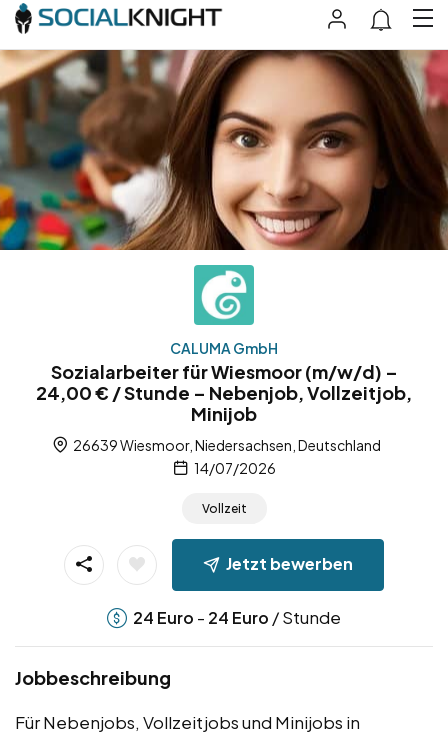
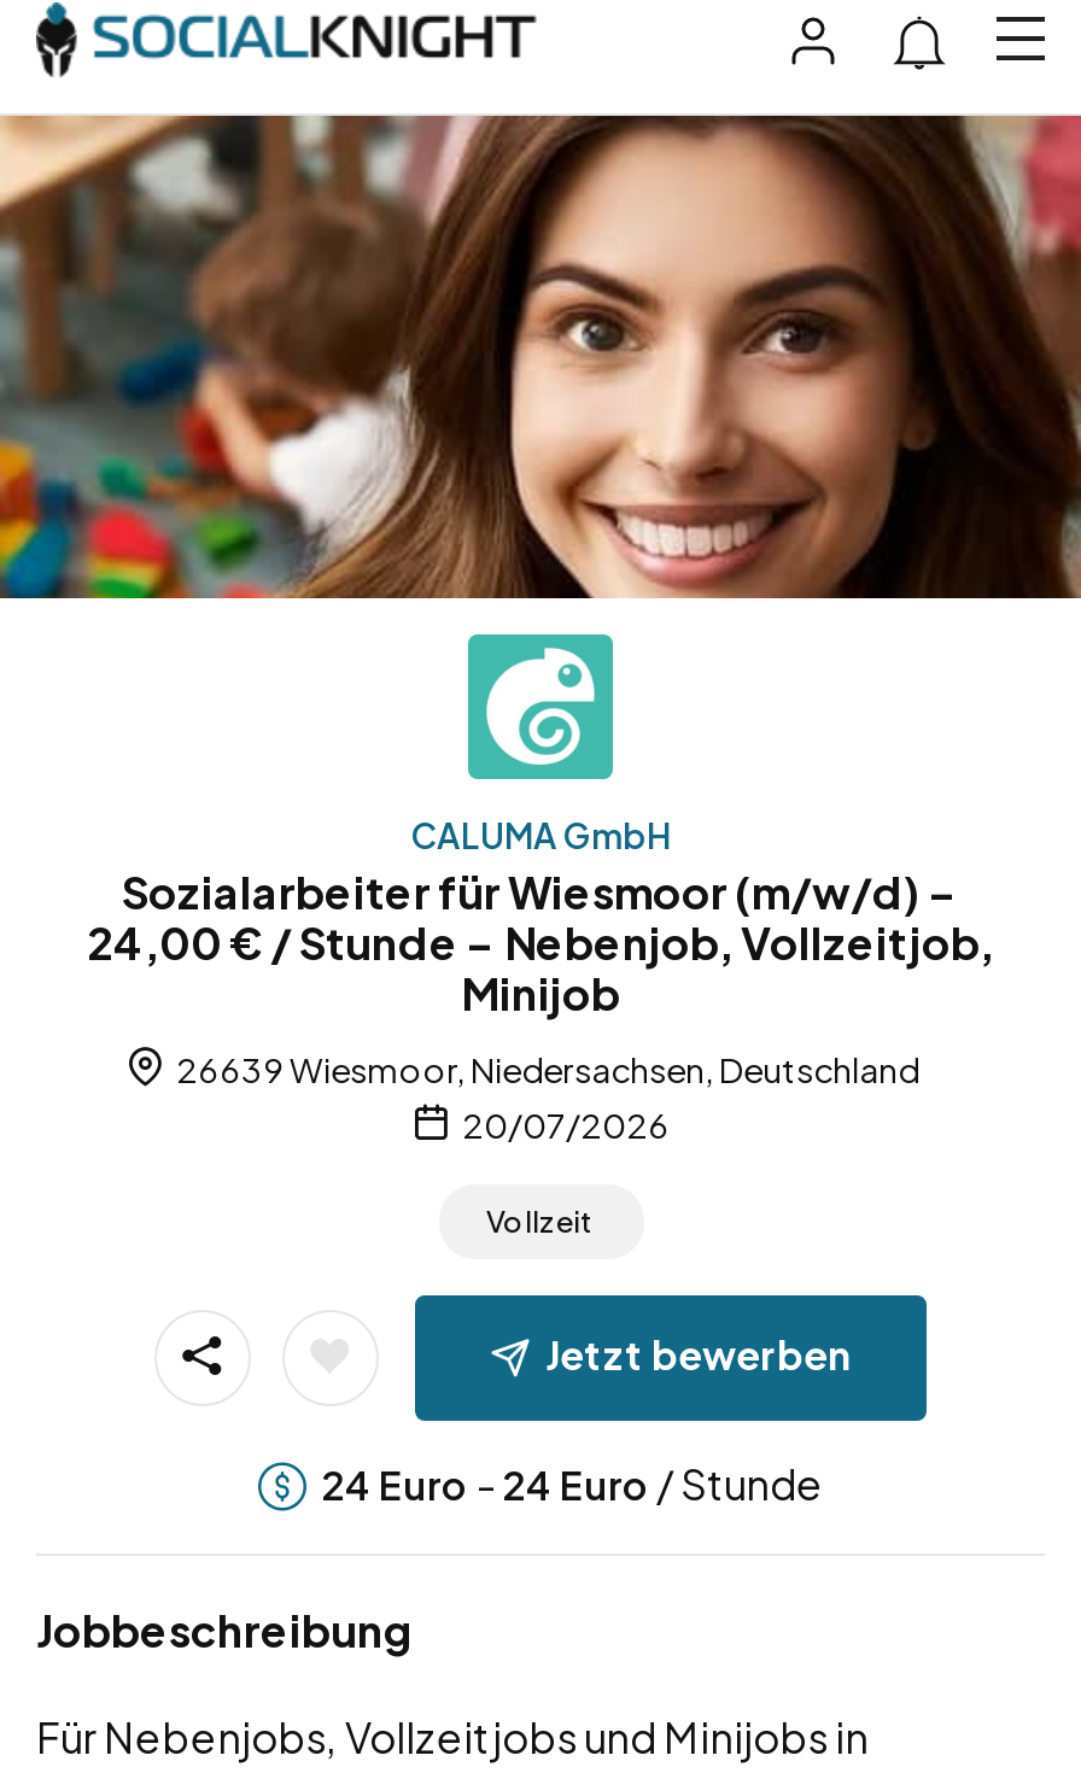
- 14/07/2026
+ 20/07/2026
